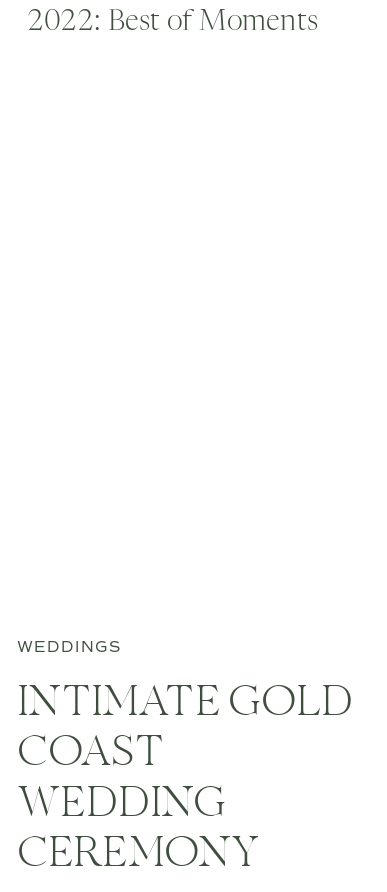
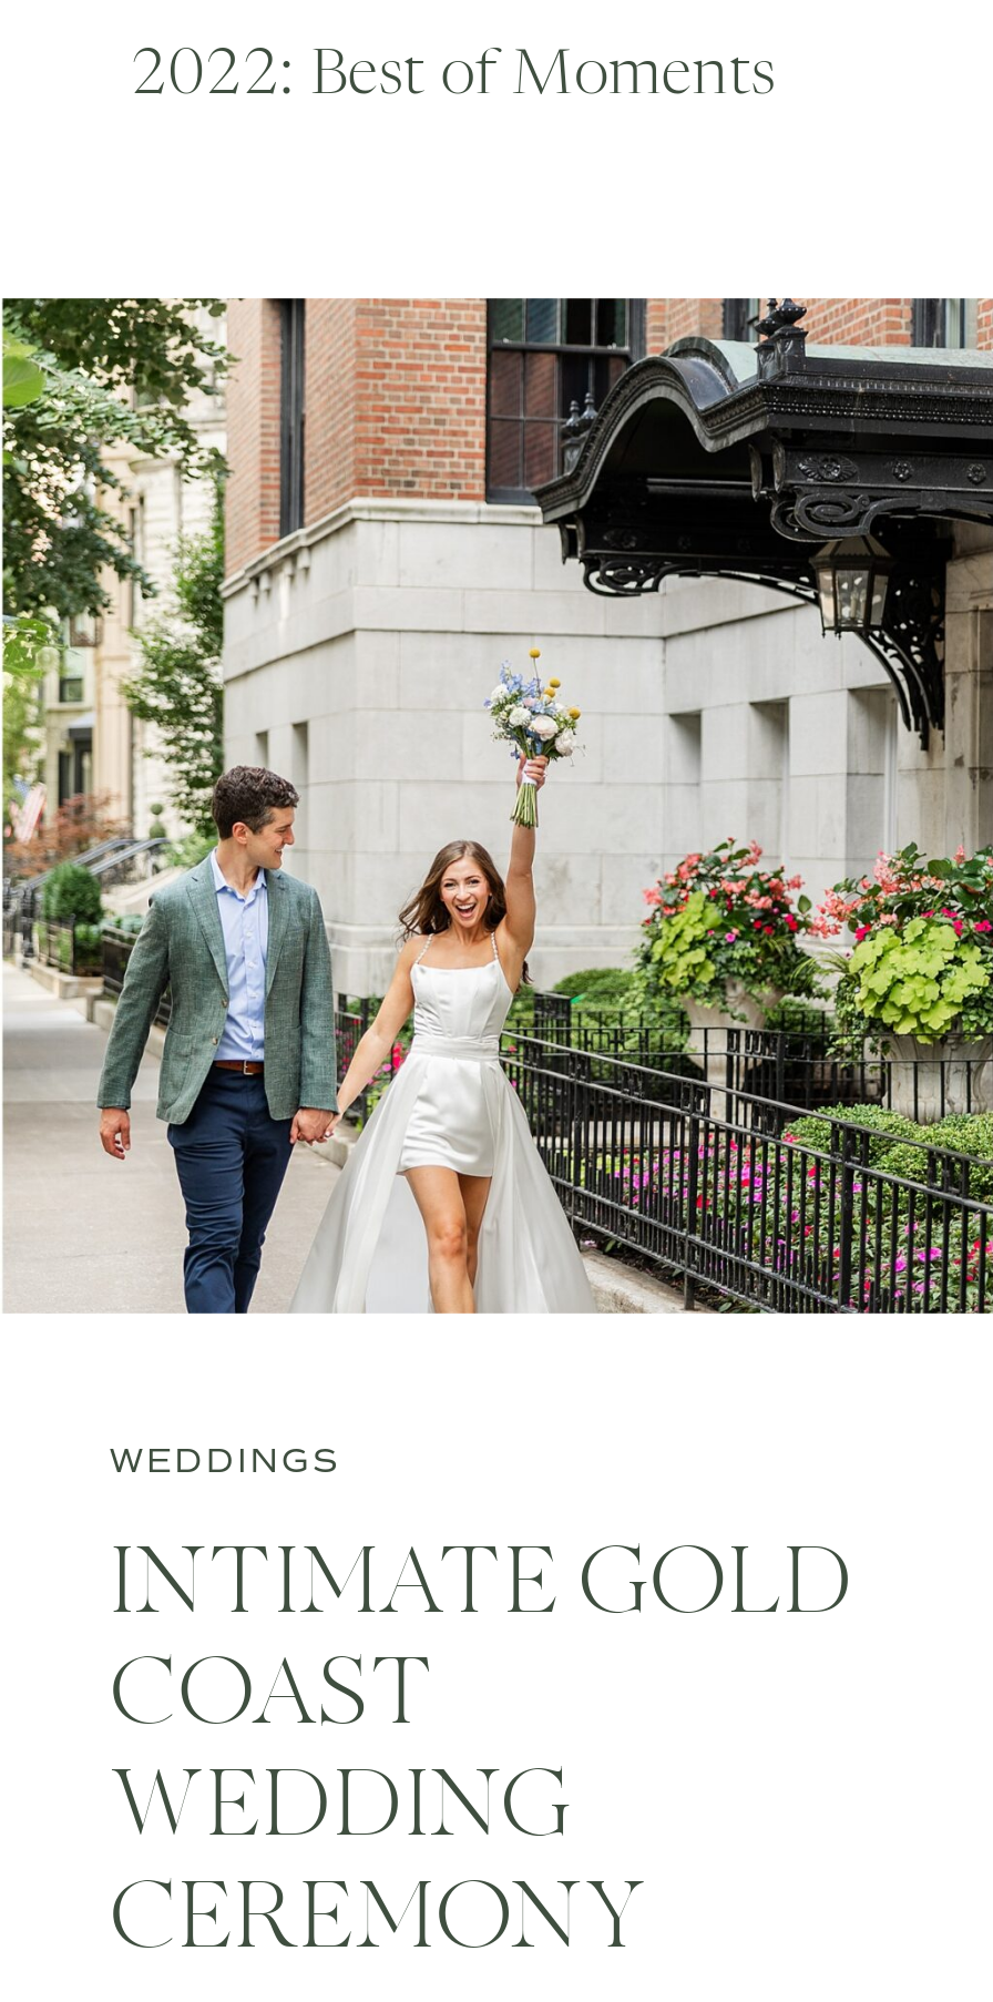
+ [image]
